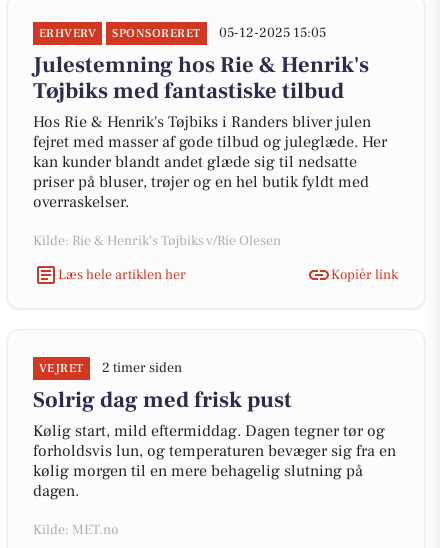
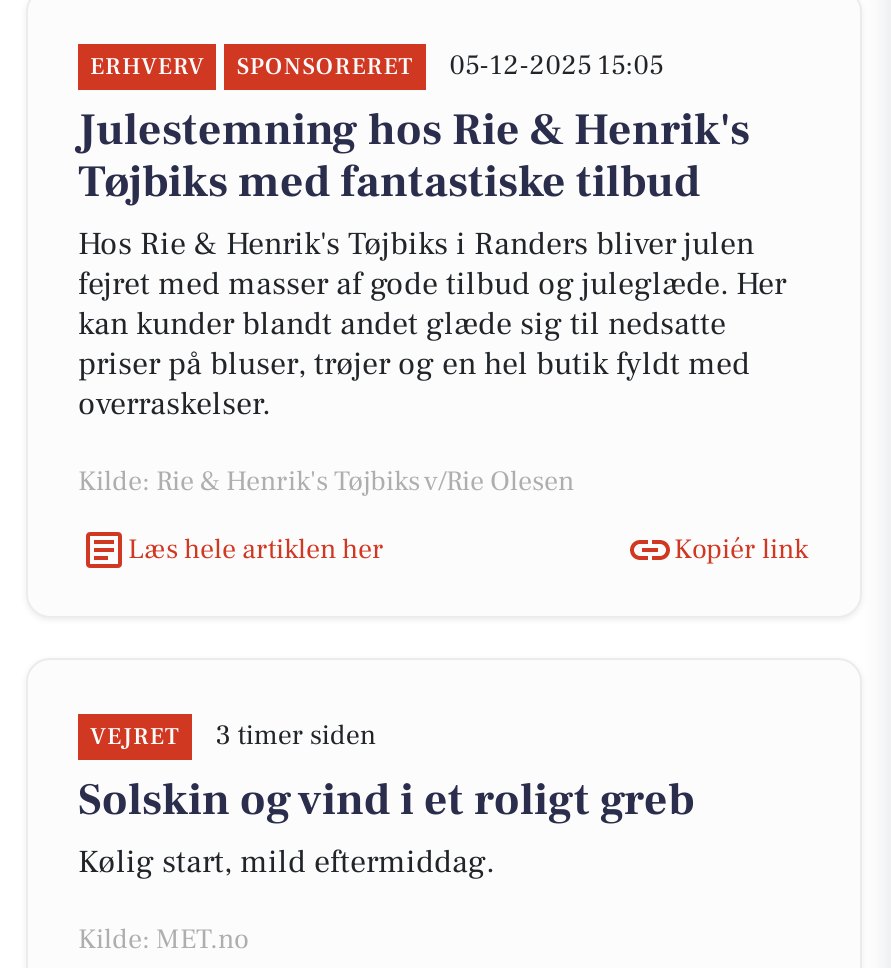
- 2 timer siden
- Solrig dag med frisk pust
- Kølig start, mild eftermiddag. Dagen tegner tør og
- forholdsvis lun, og temperaturen bevæger sig fra en
- kølig morgen til en mere behagelig slutning på
- dagen.
+ 3 timer siden
+ Solskin og vind i et roligt greb
+ Kølig start, mild eftermiddag.
